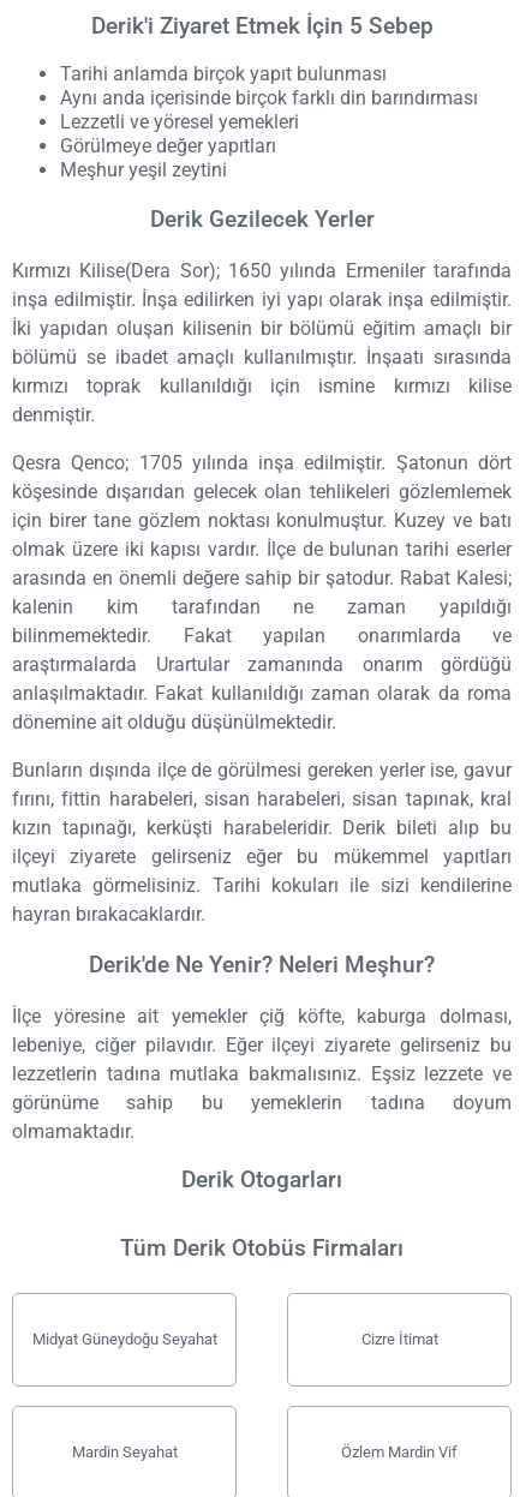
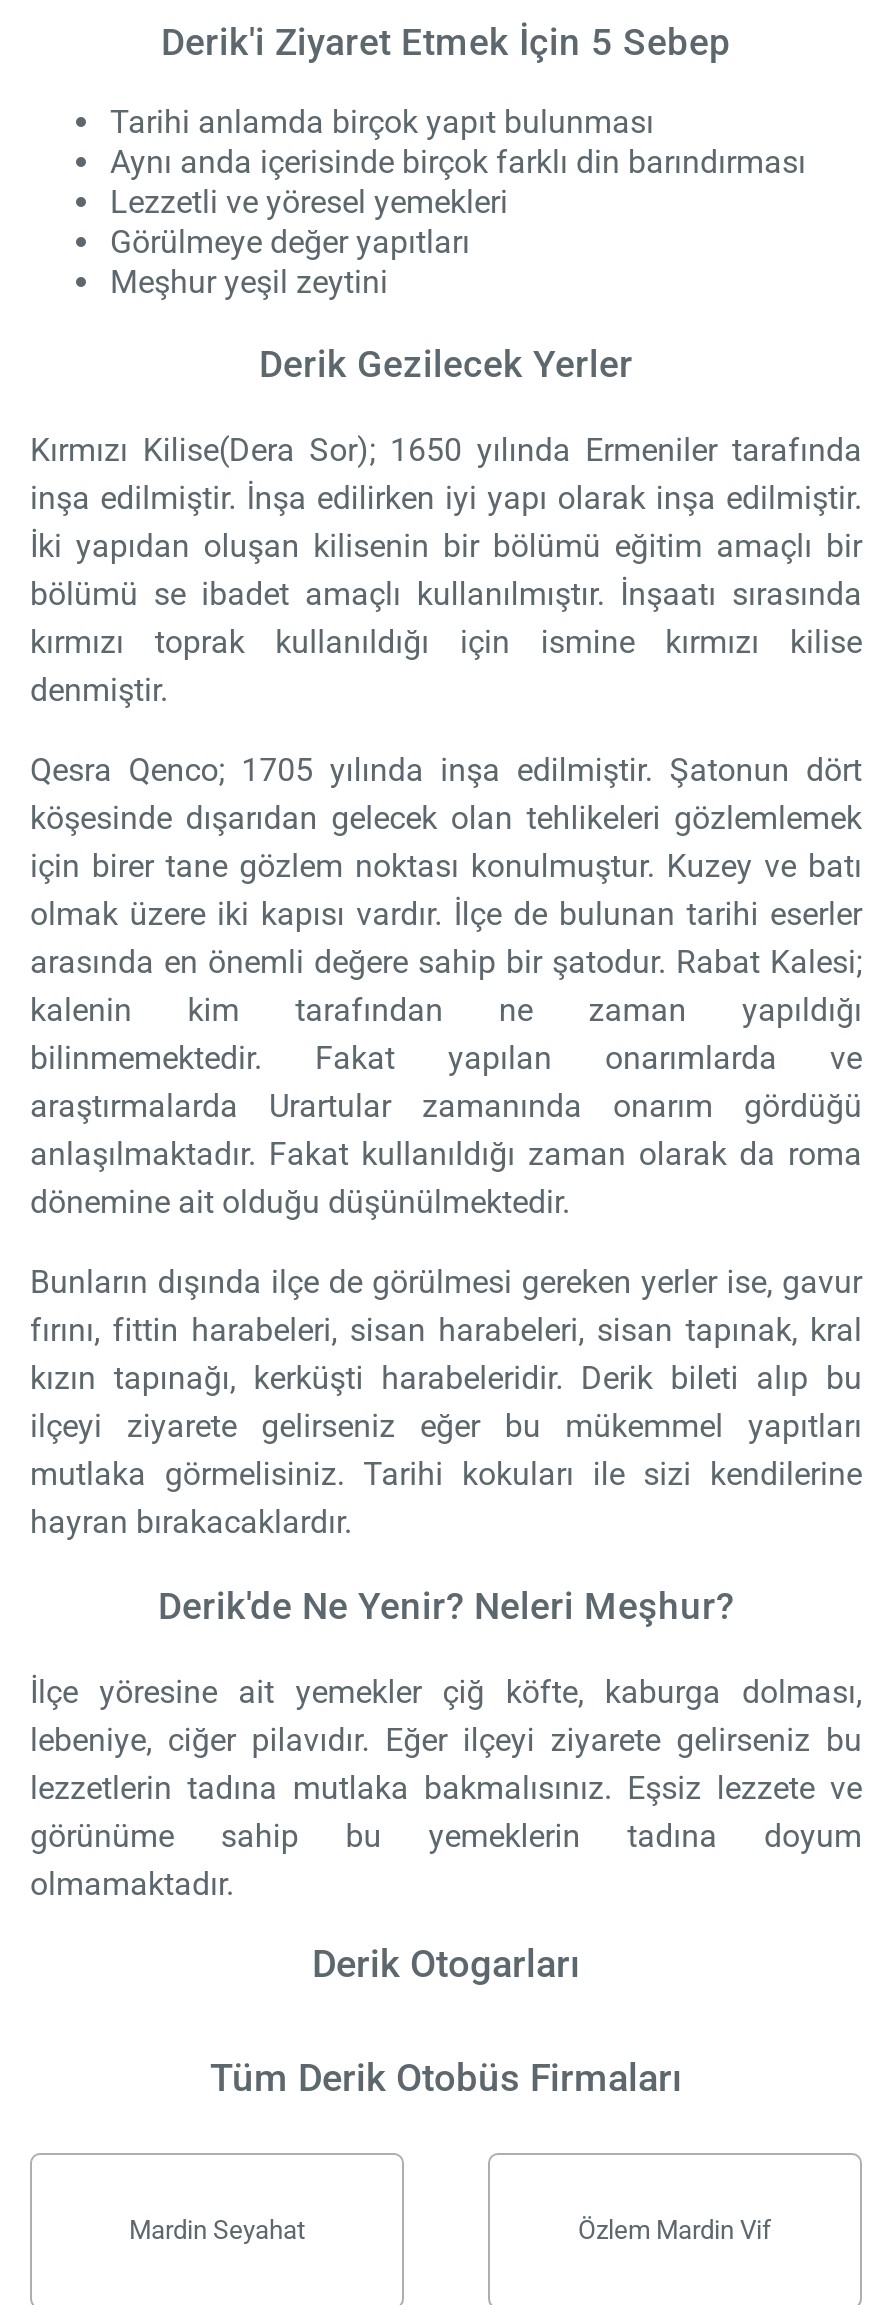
- Midyat Güneydoğu Seyahat
- Cizre İtimat
